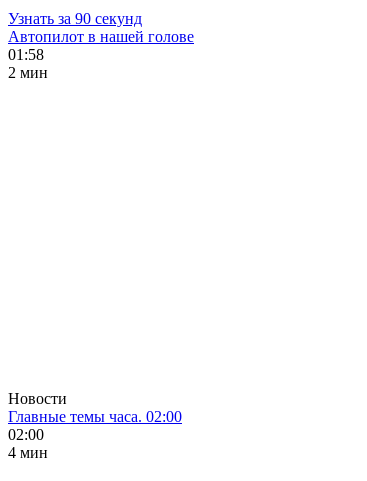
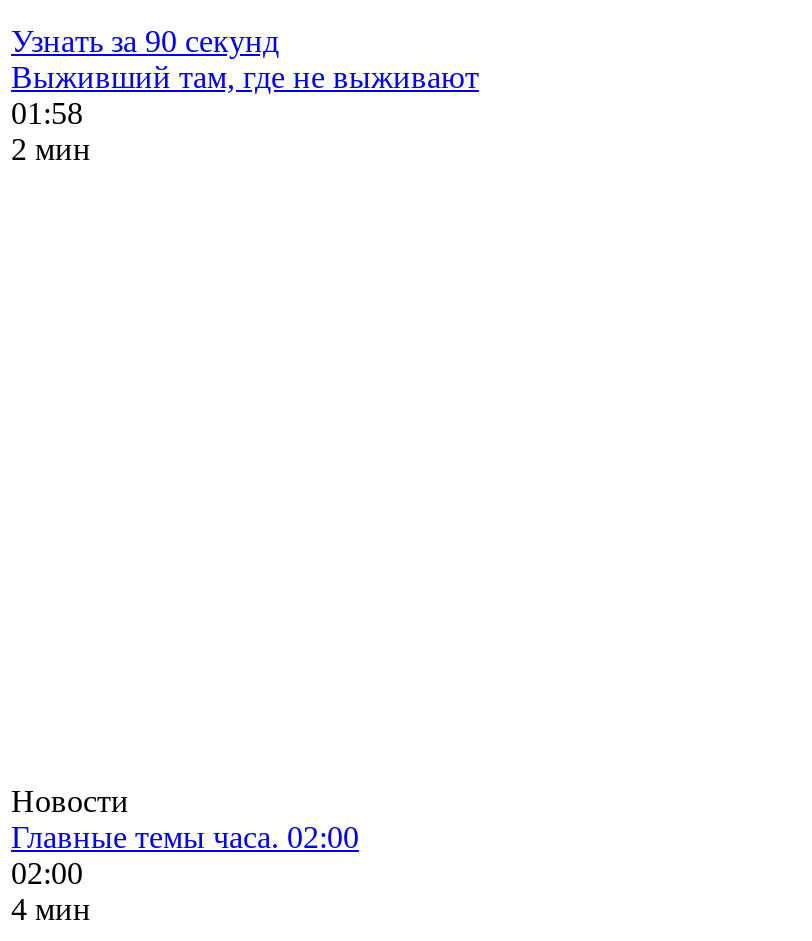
- Автопилот в нашей голове
+ Выживший там, где не выживают
